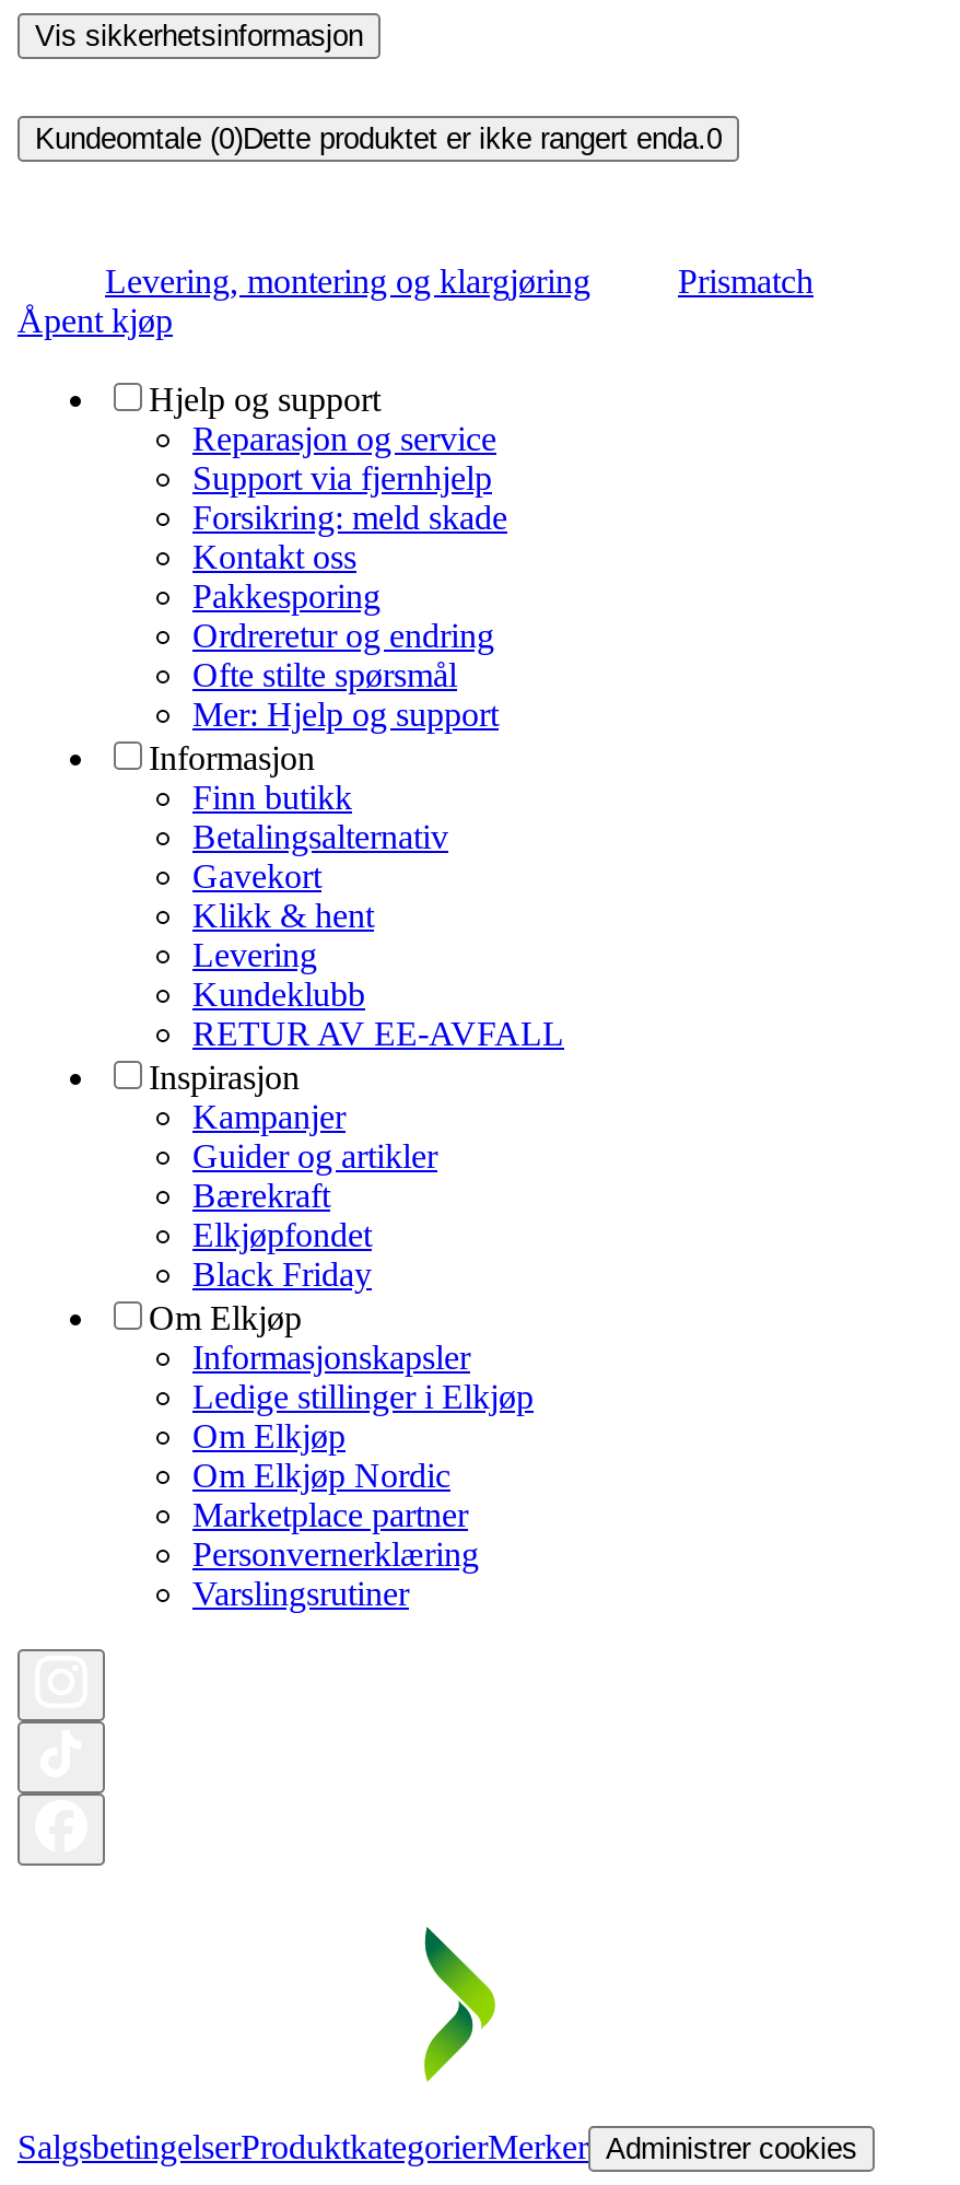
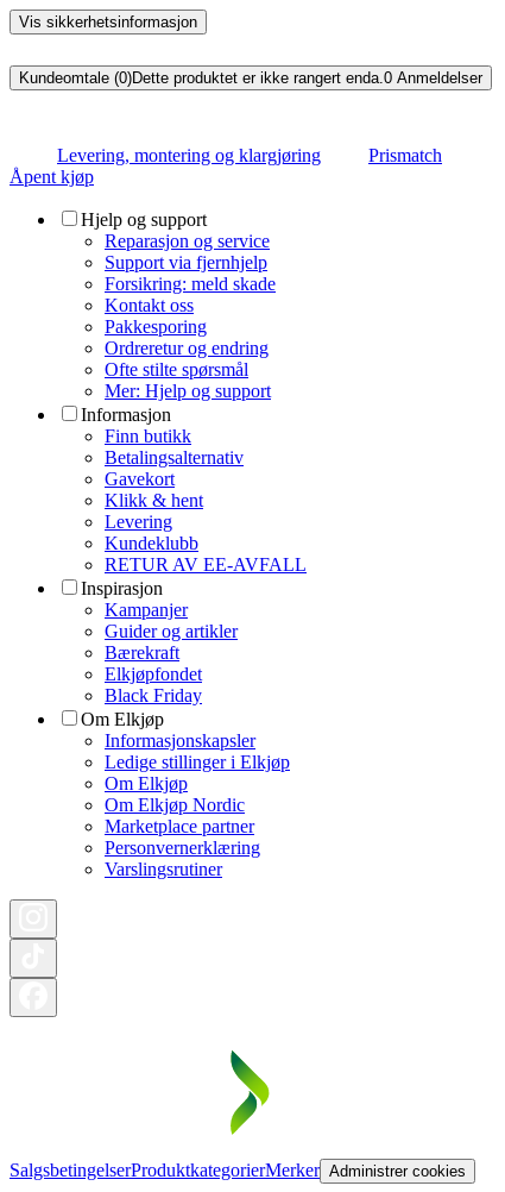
- Kundeomtale (0)Dette produktet er ikke rangert enda.0
+ Kundeomtale (0)Dette produktet er ikke rangert enda.0 Anmeldelser
